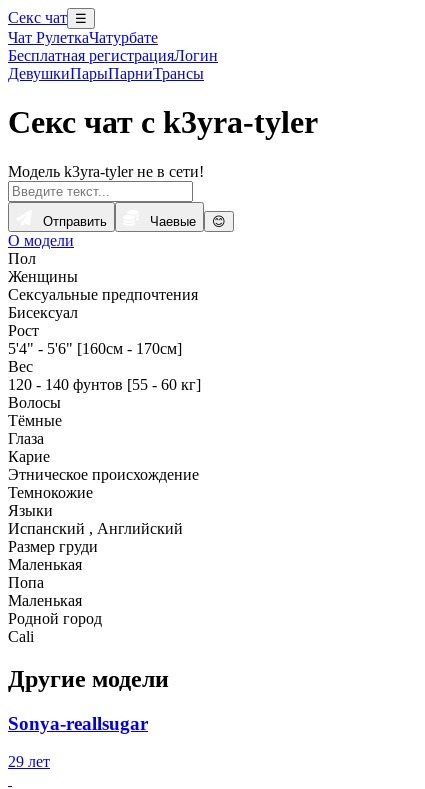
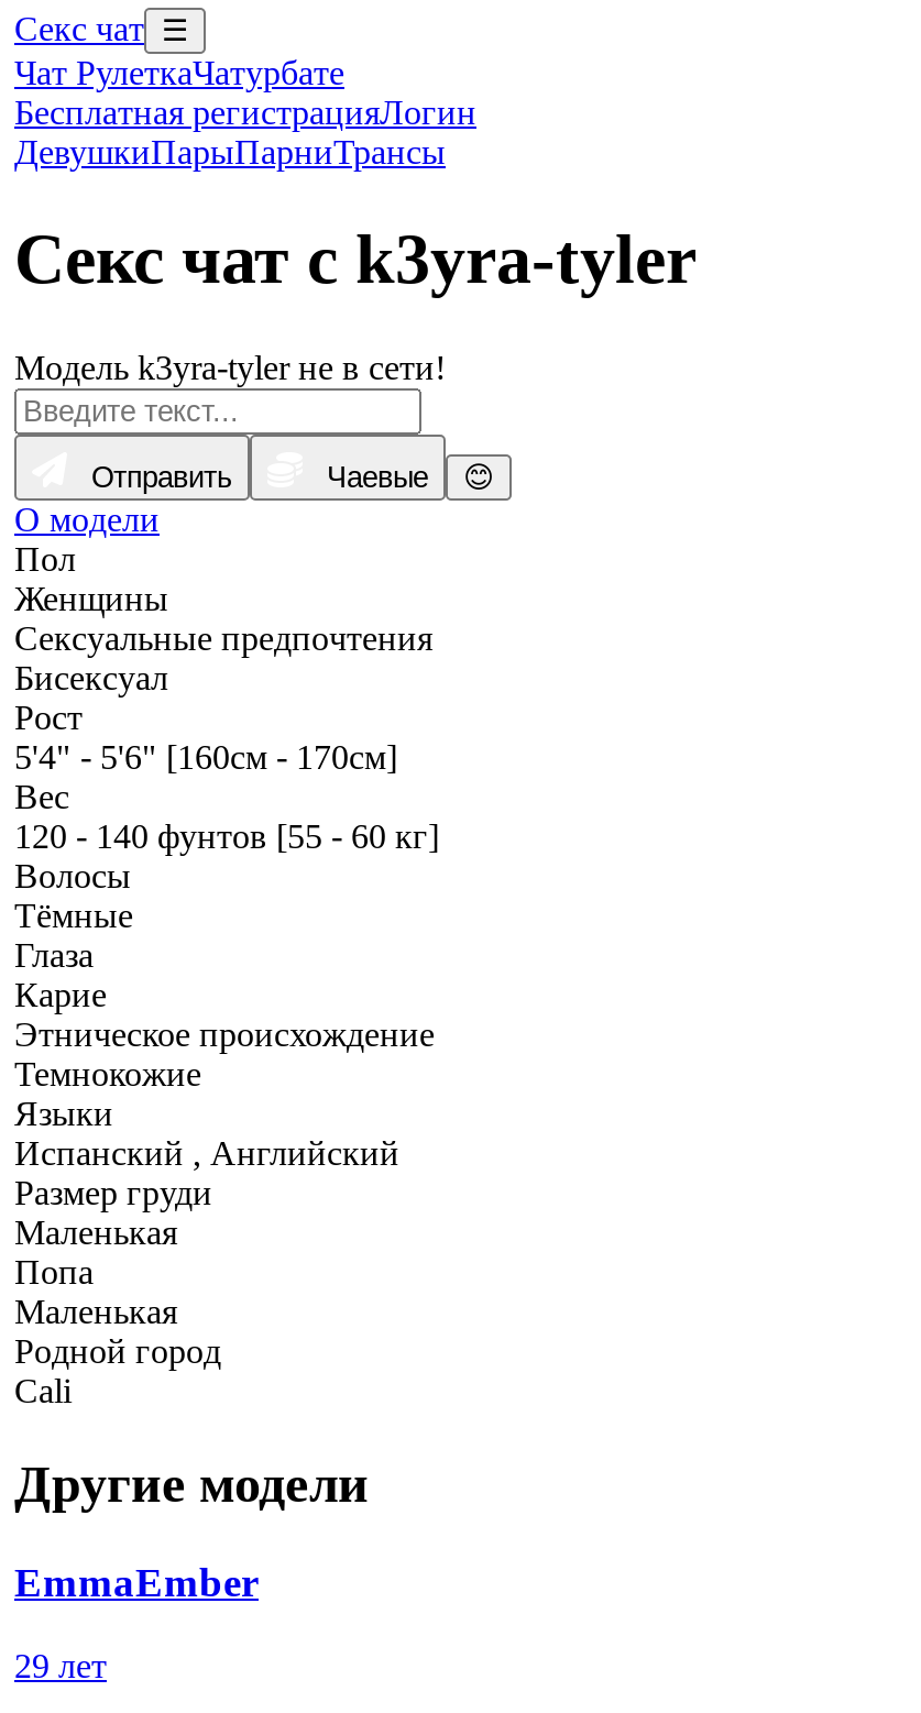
- Sonya-reallsugar
+ EmmaEmber
